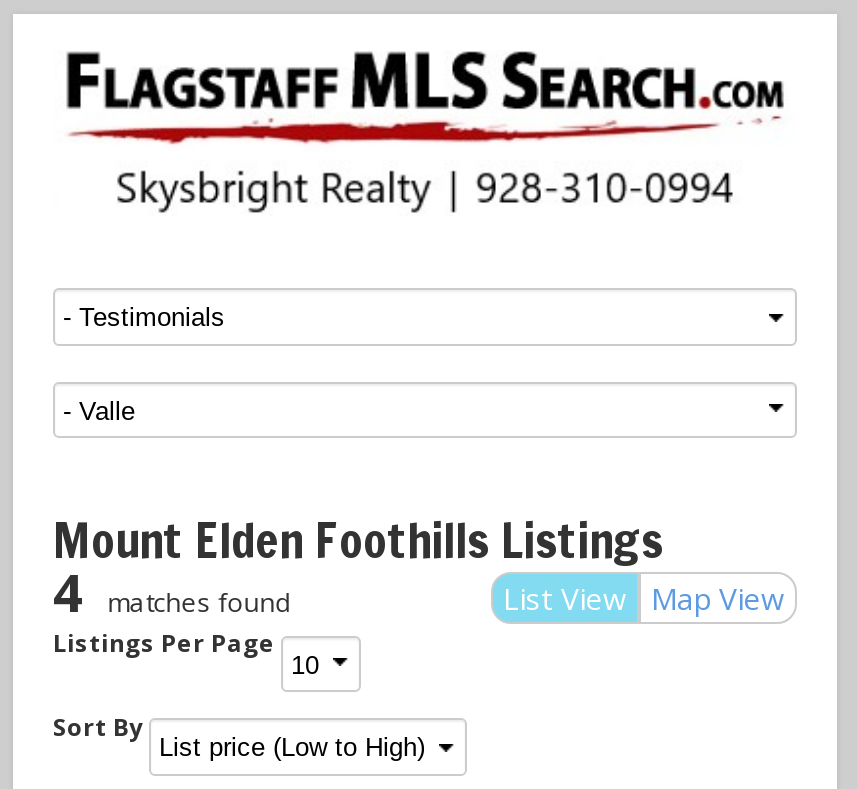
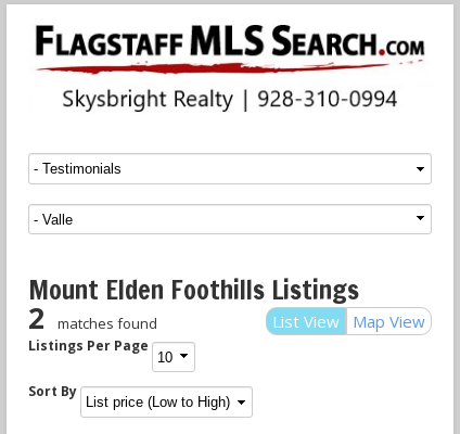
- 4 matches found
+ 2 matches found
